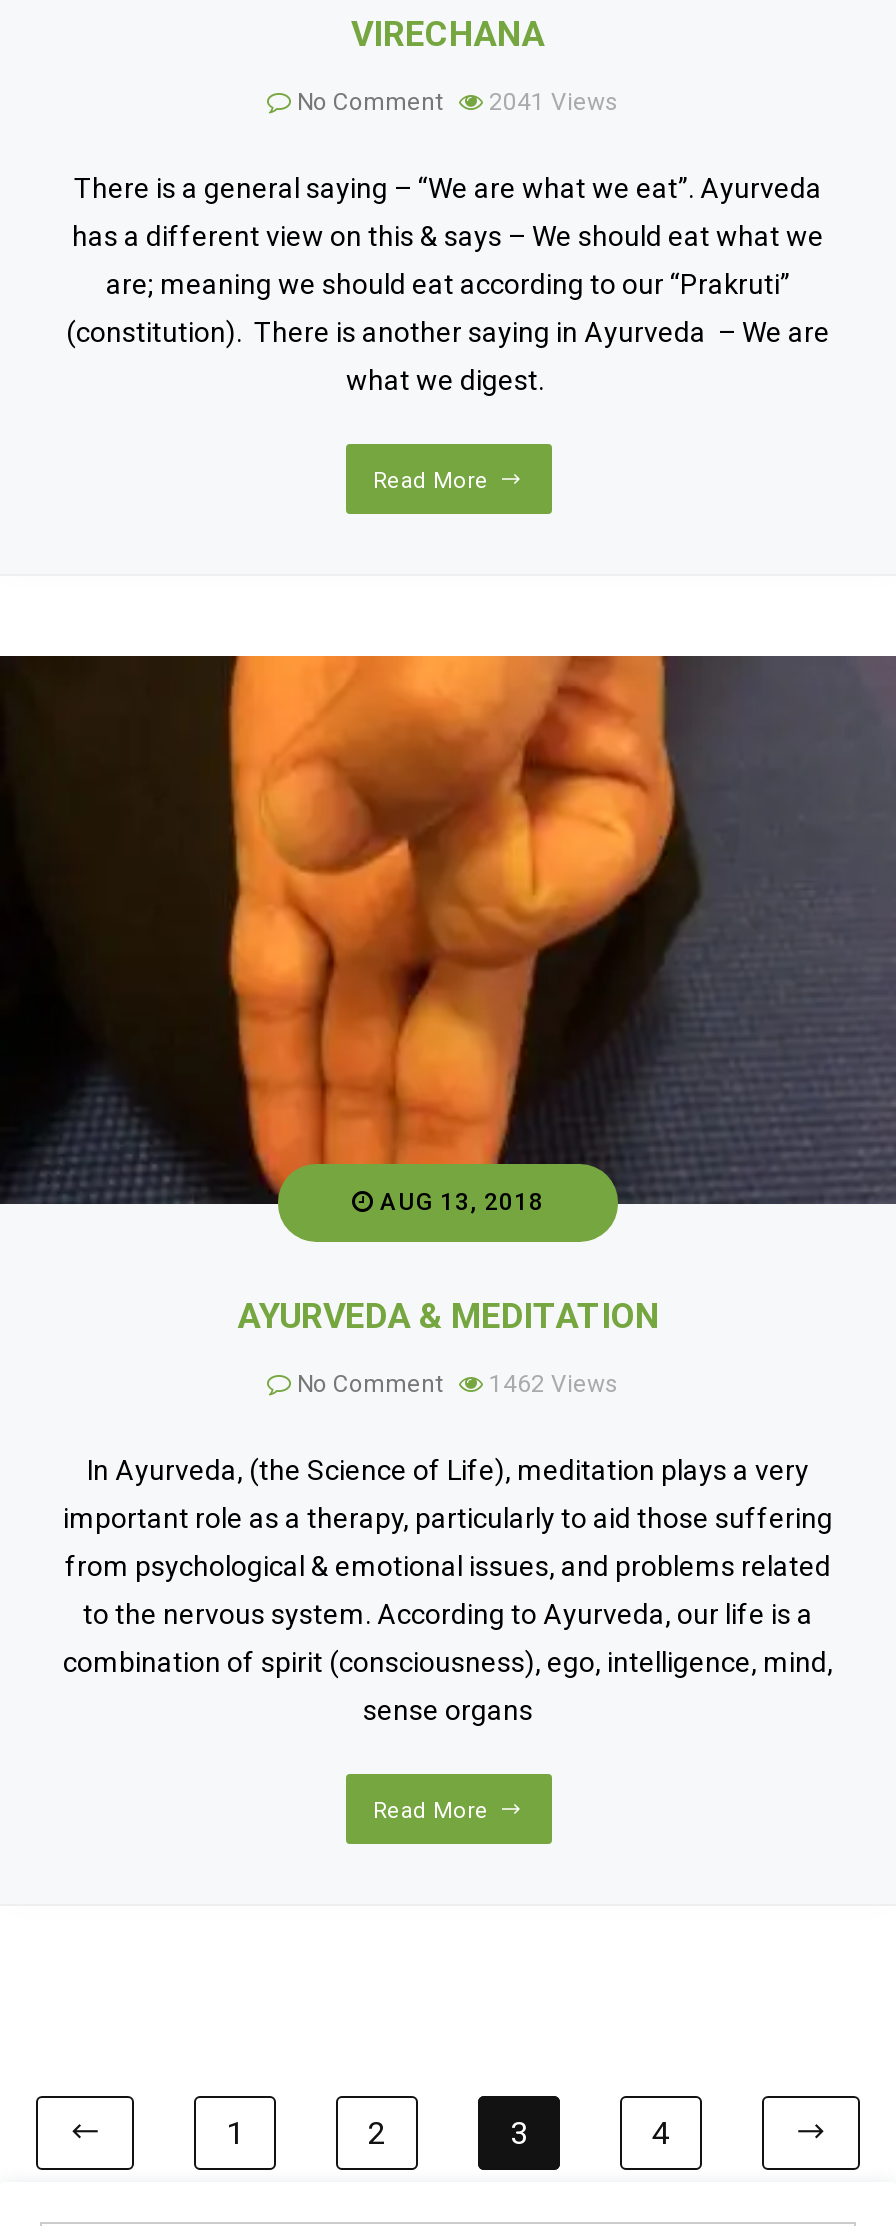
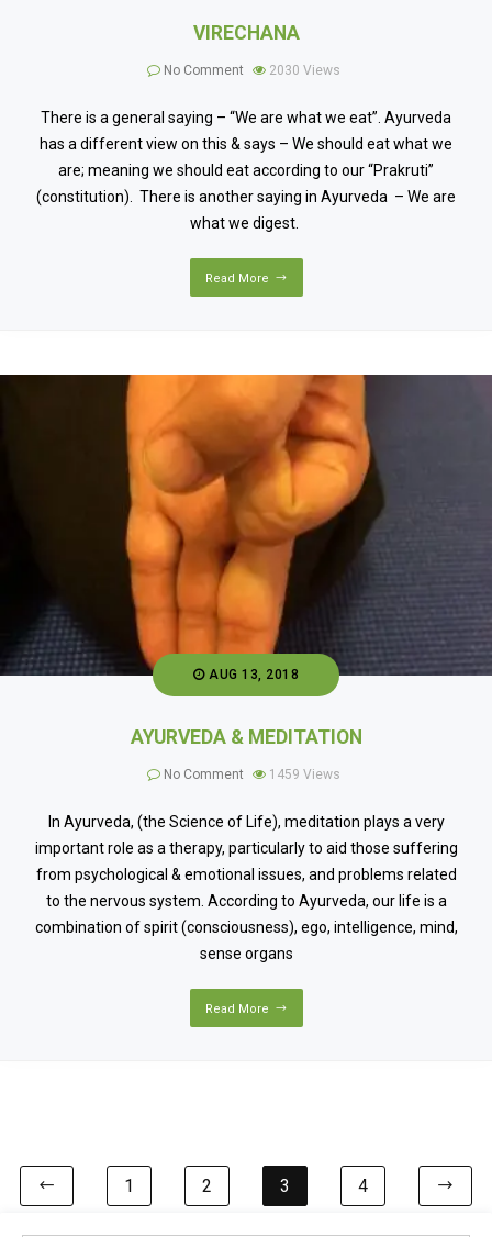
- No Comment 2041 Views
+ No Comment 2030 Views

- No Comment 1462 Views
+ No Comment 1459 Views
